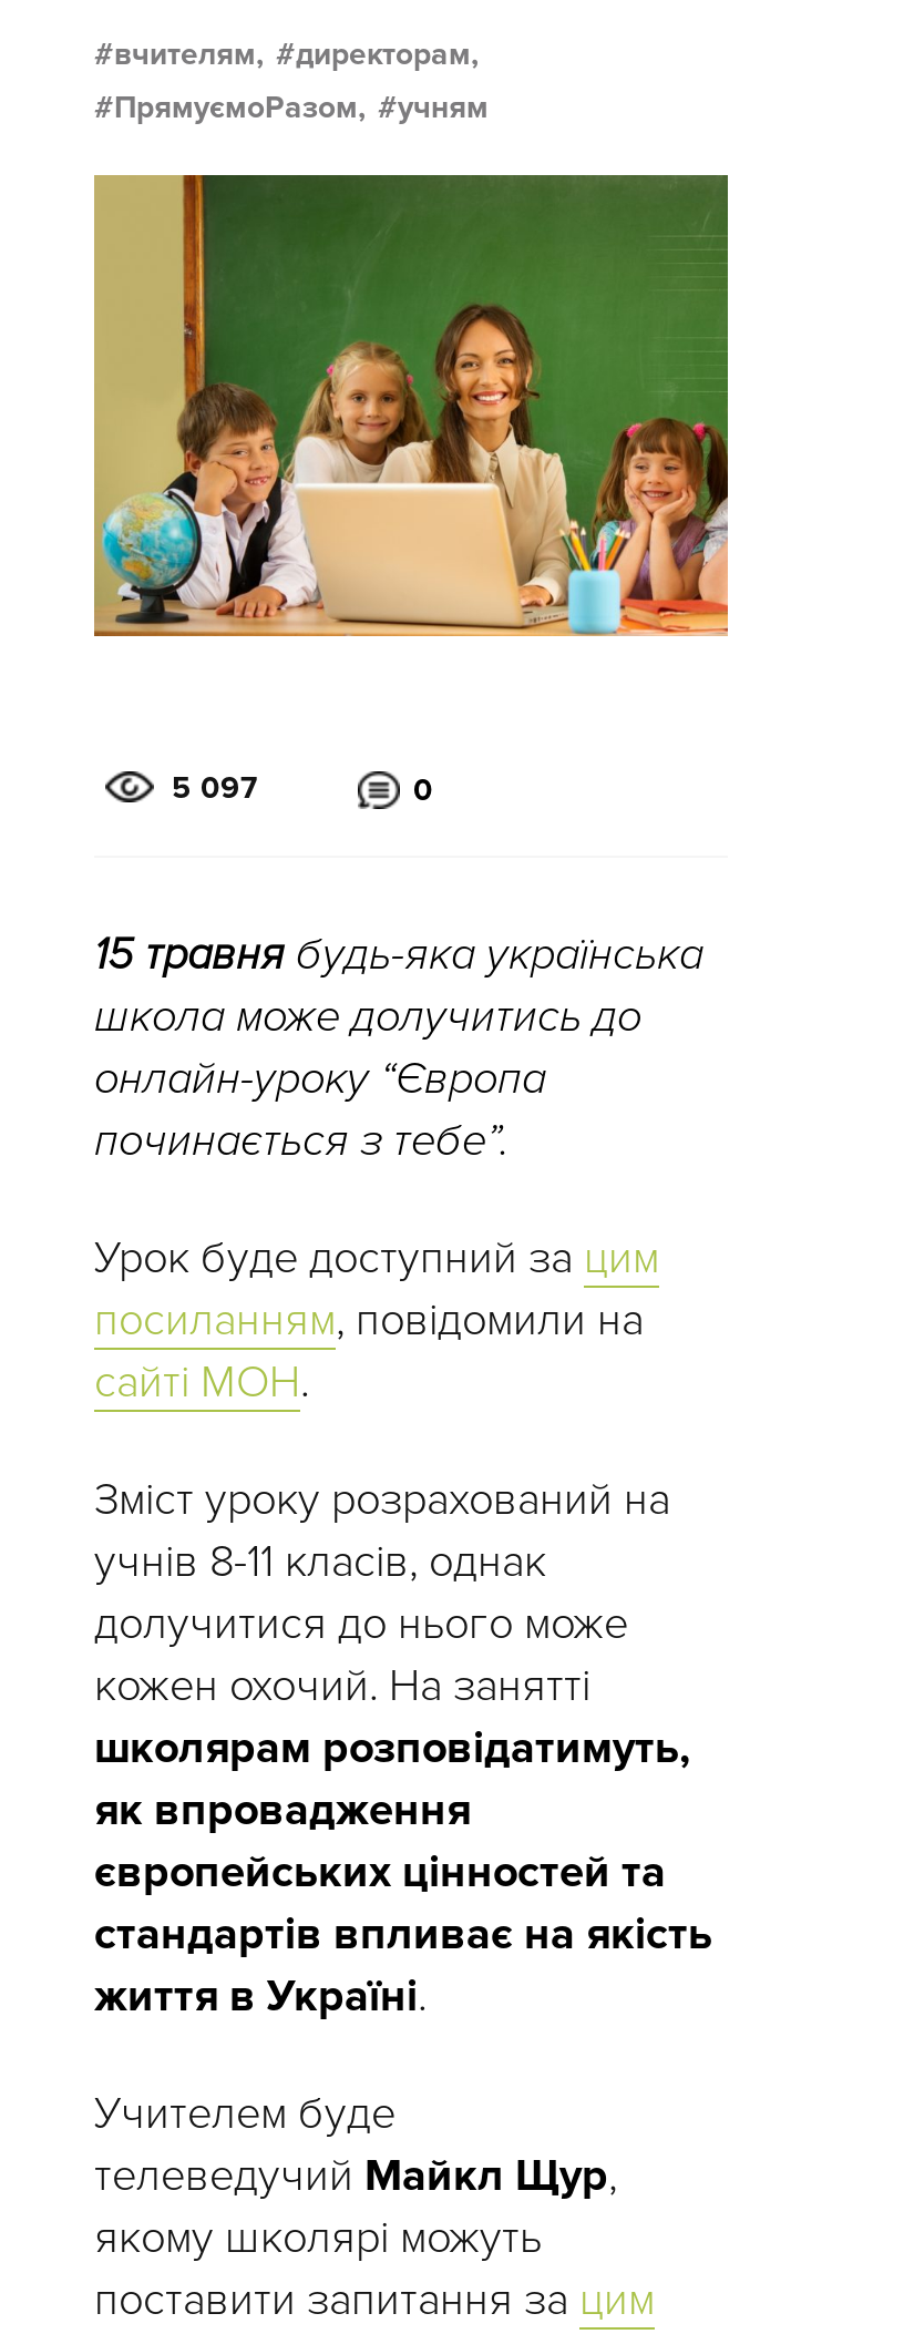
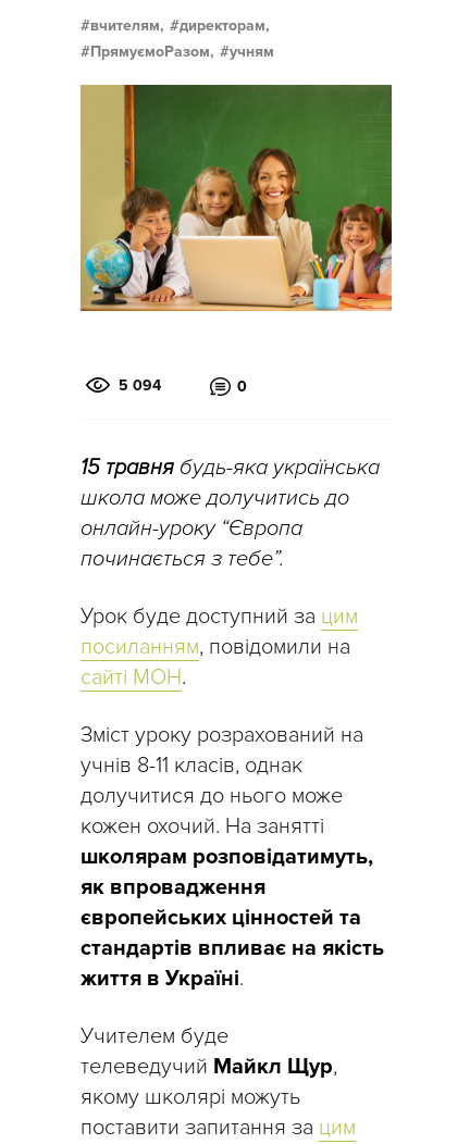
- 5 097
+ 5 094
